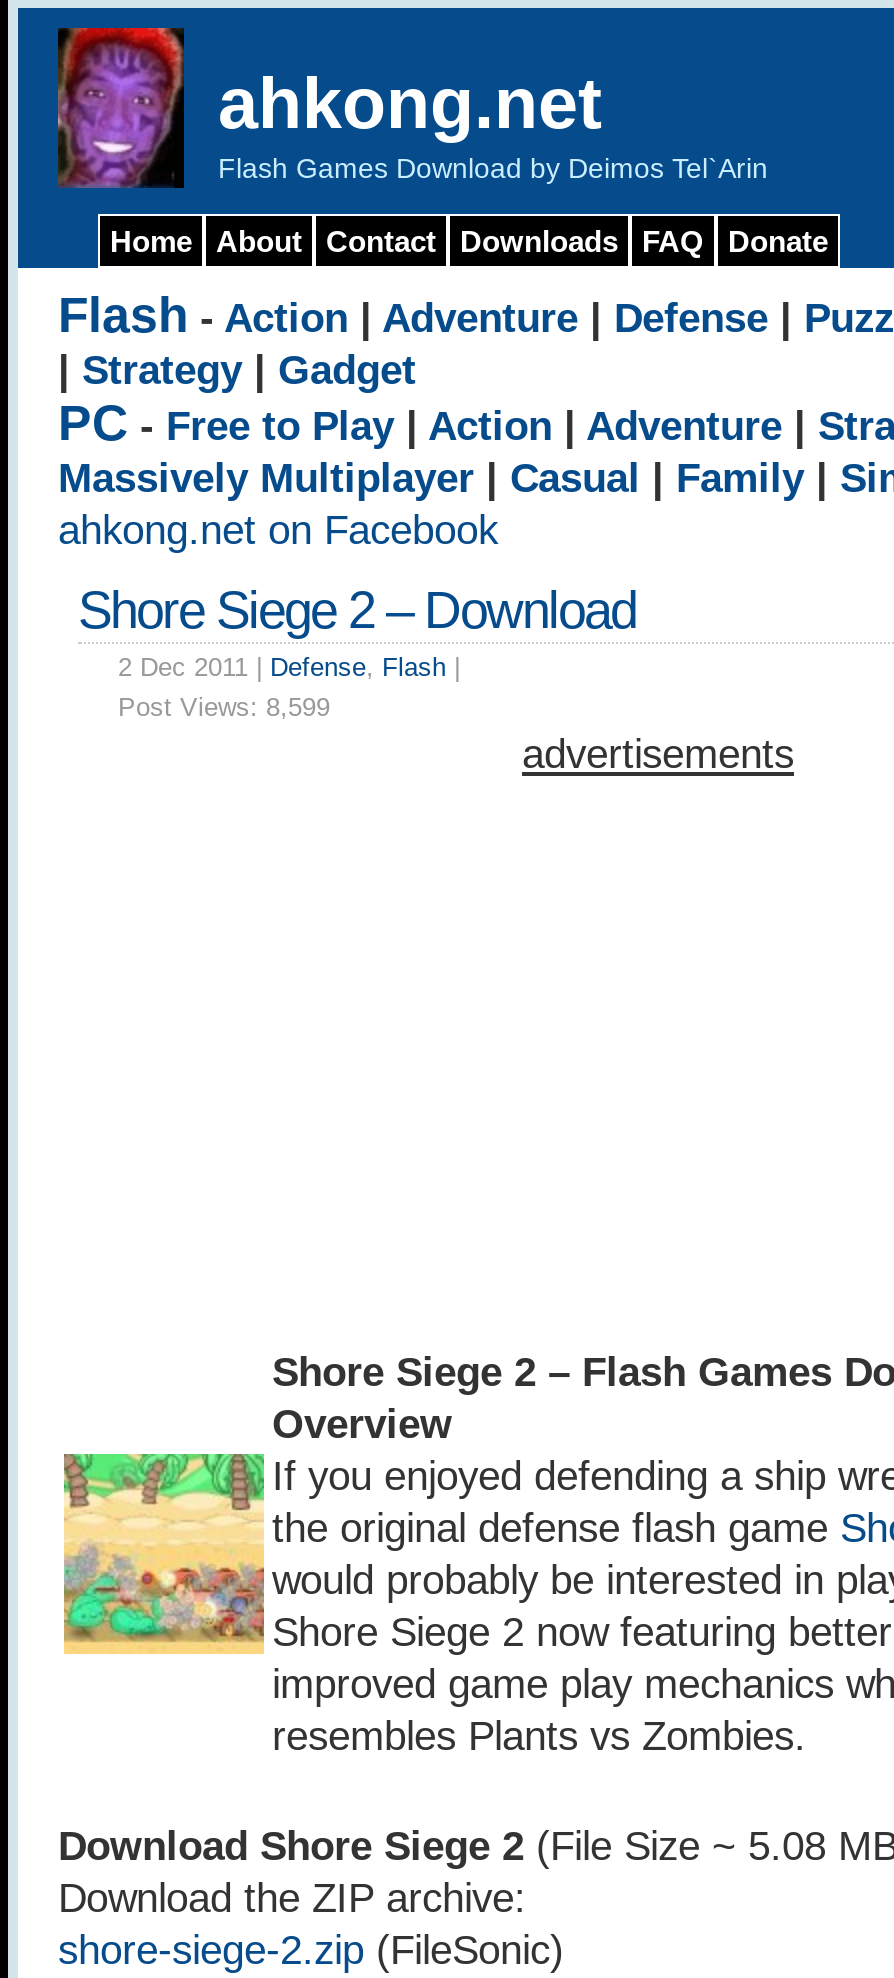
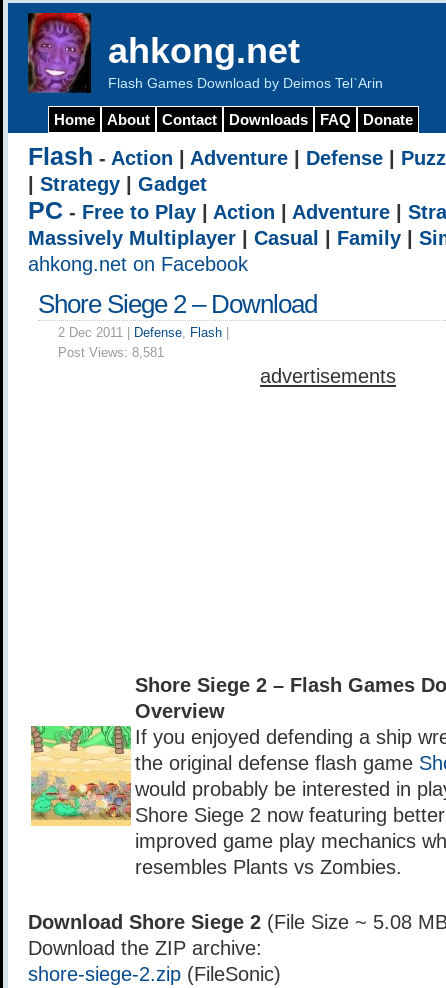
- Post Views: 8,599
+ Post Views: 8,581
